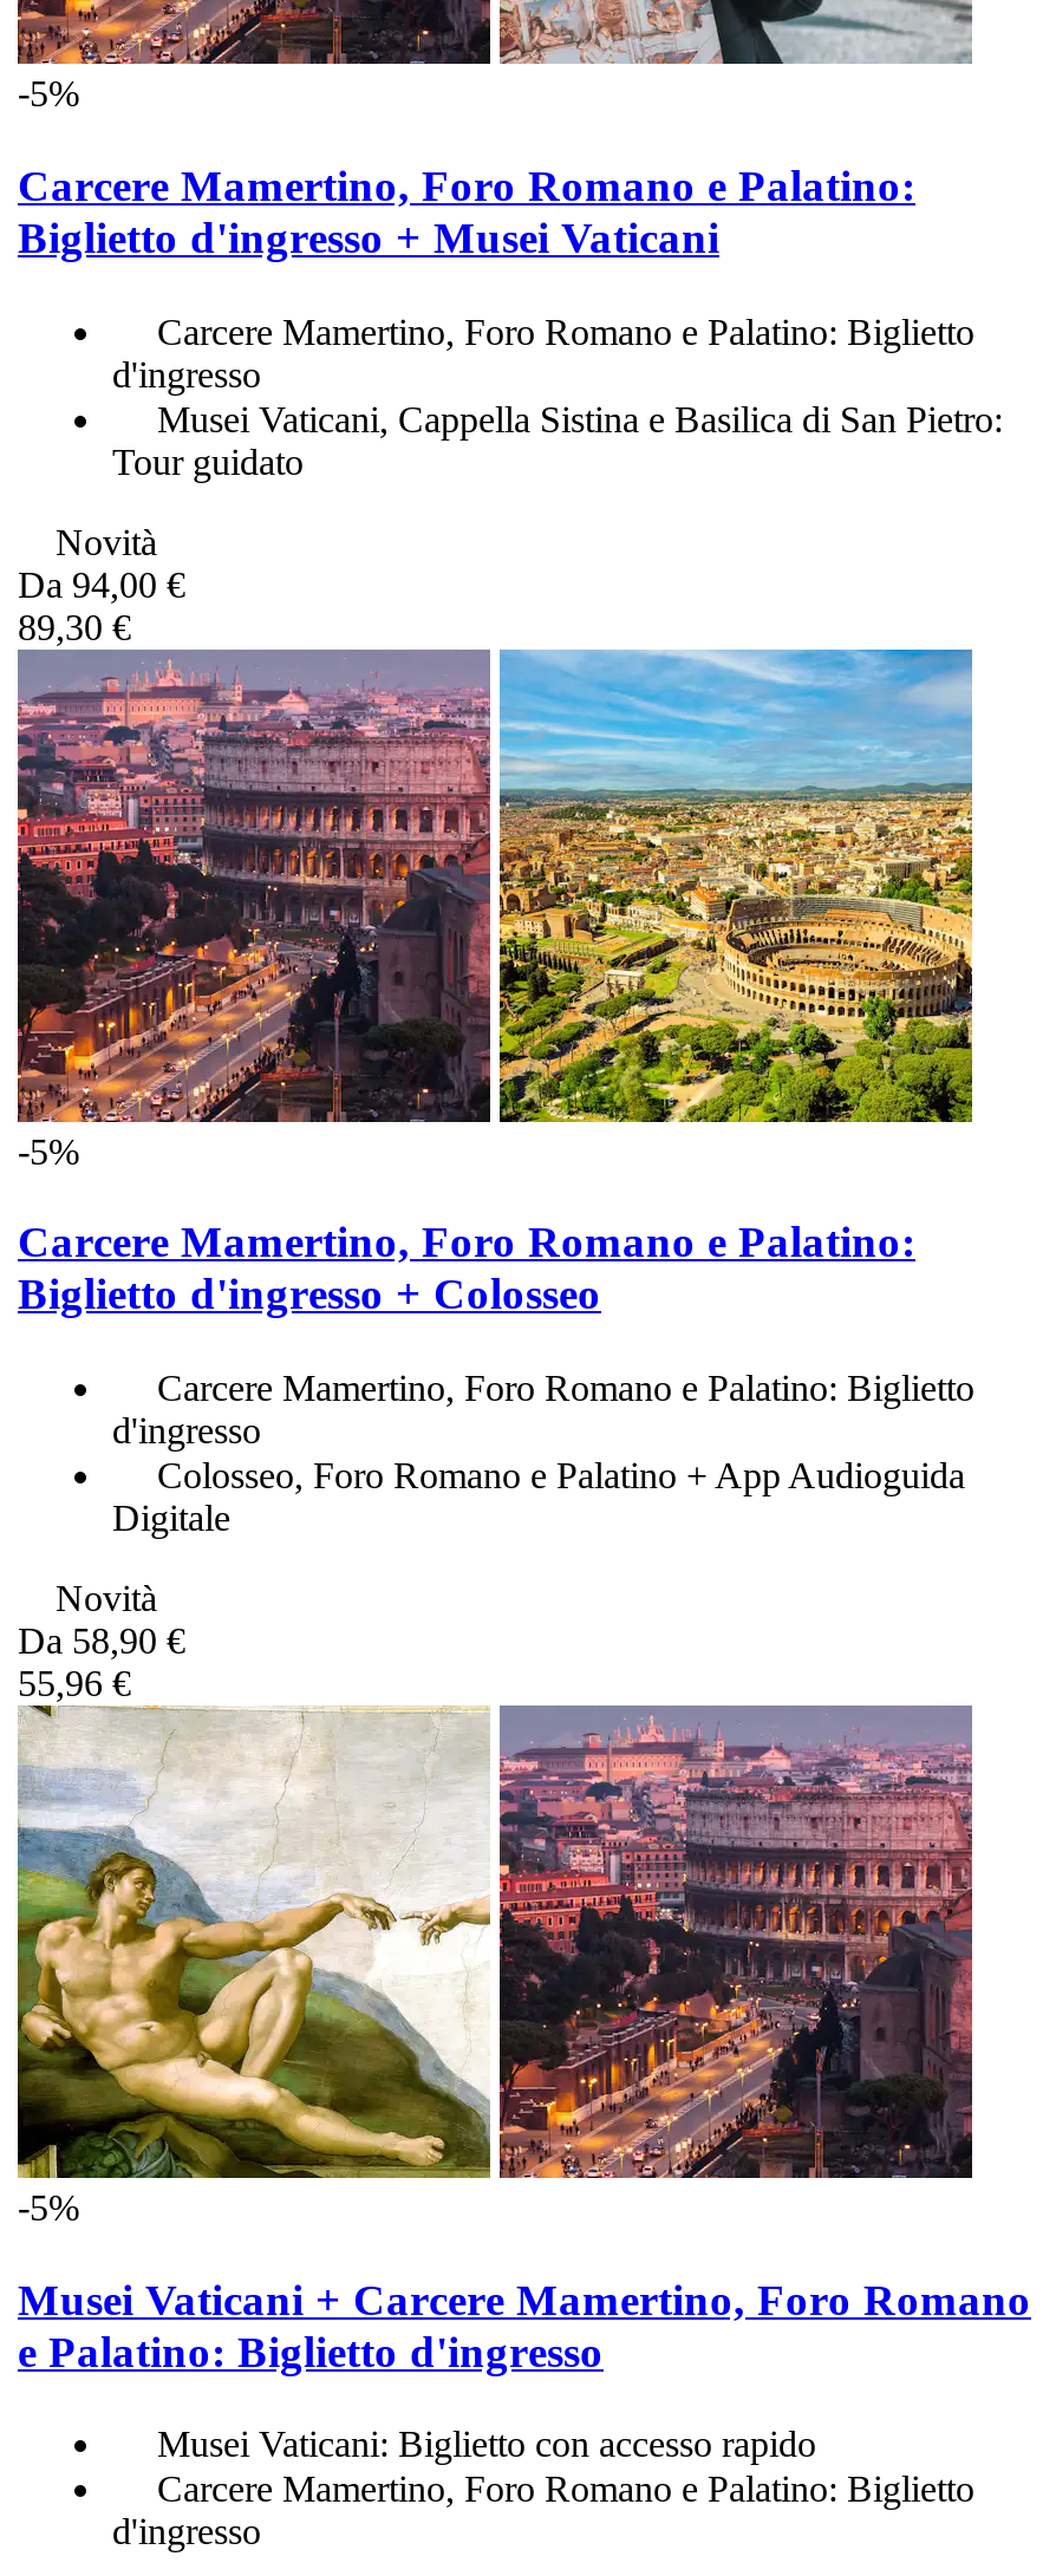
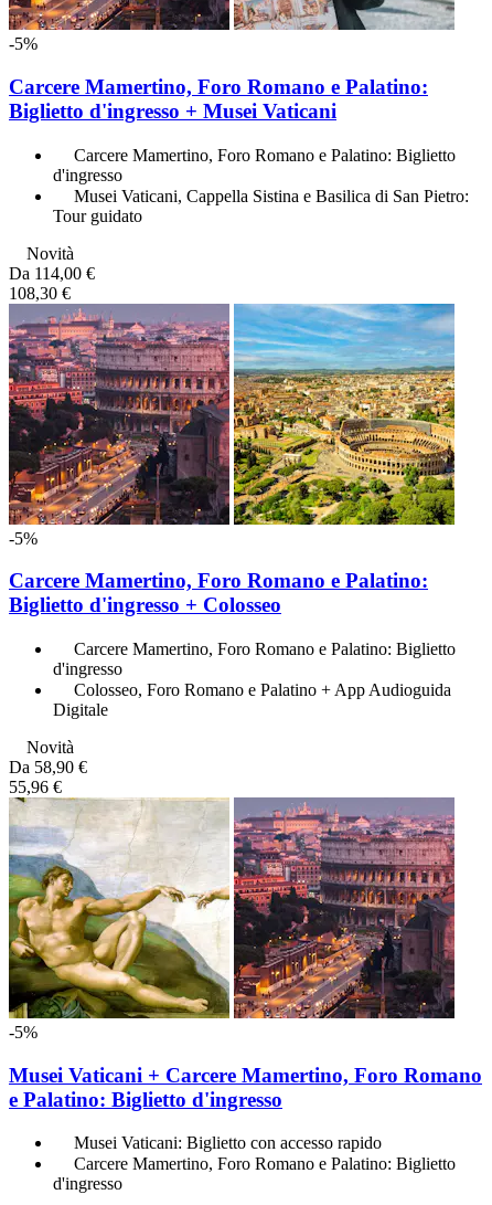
- Da 94,00 €
+ Da 114,00 €

- 89,30 €
+ 108,30 €
